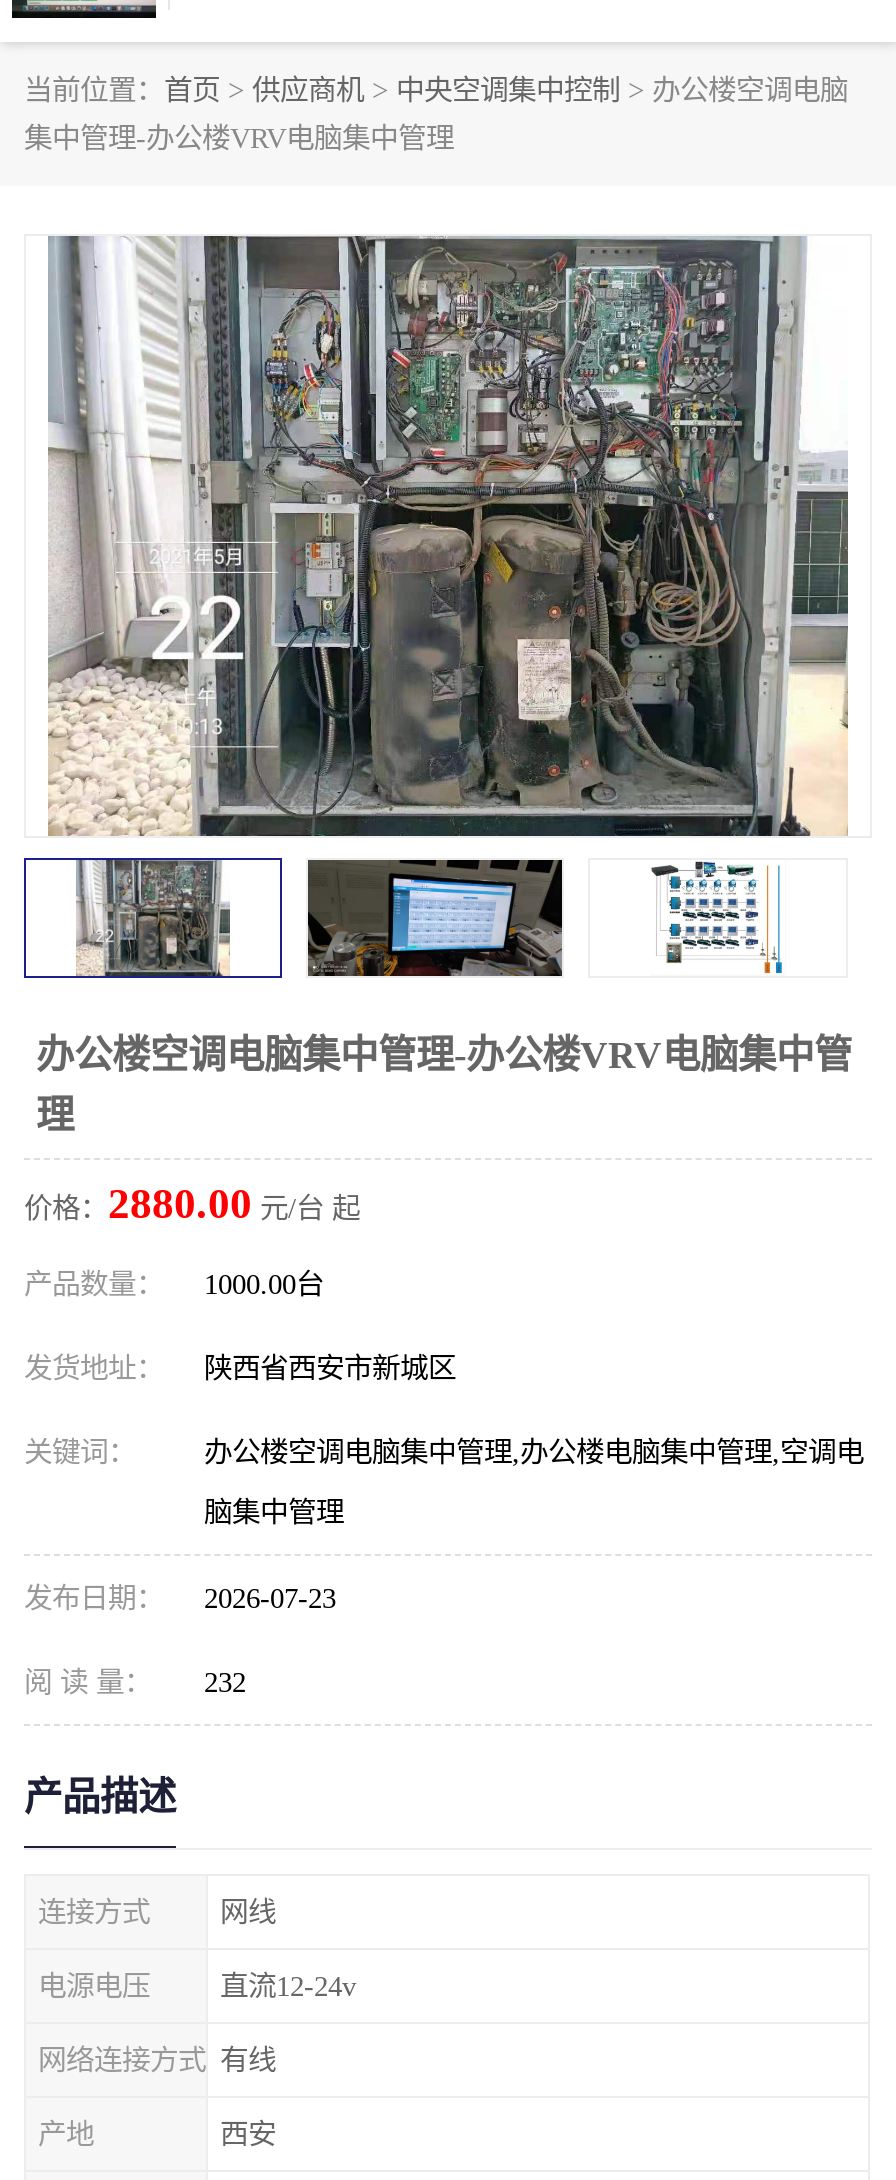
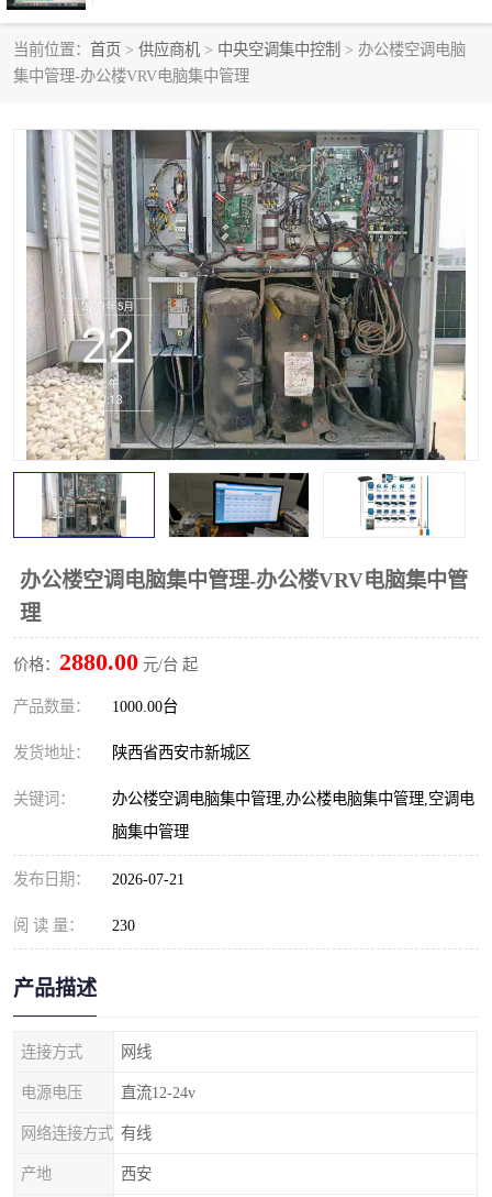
- 发布日期： 2026-07-23
+ 发布日期： 2026-07-21

- 阅 读 量： 232
+ 阅 读 量： 230
